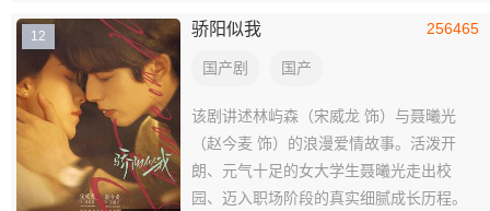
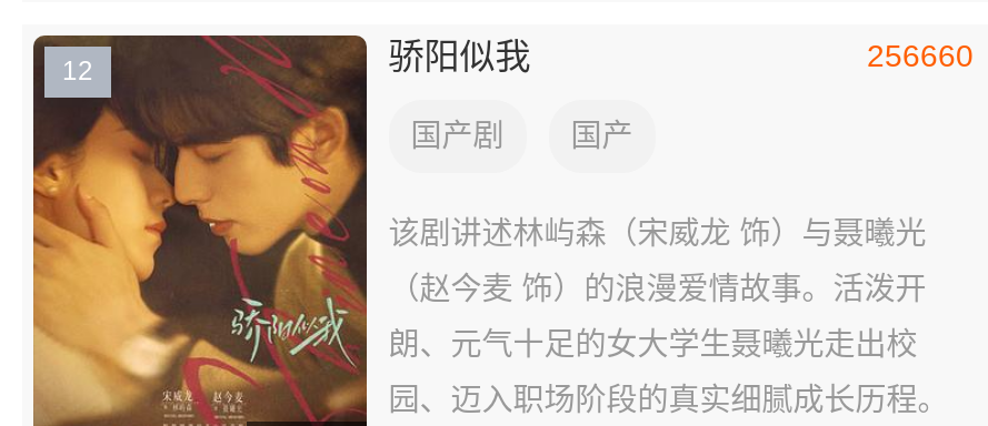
- 256465
+ 256660
